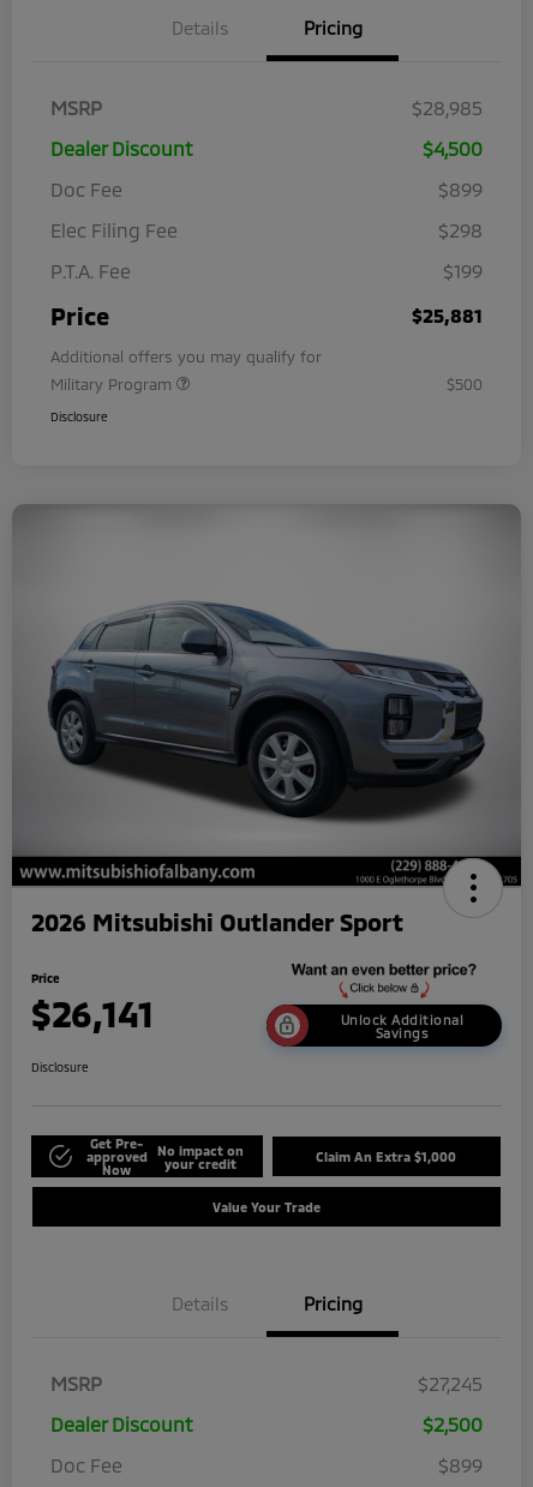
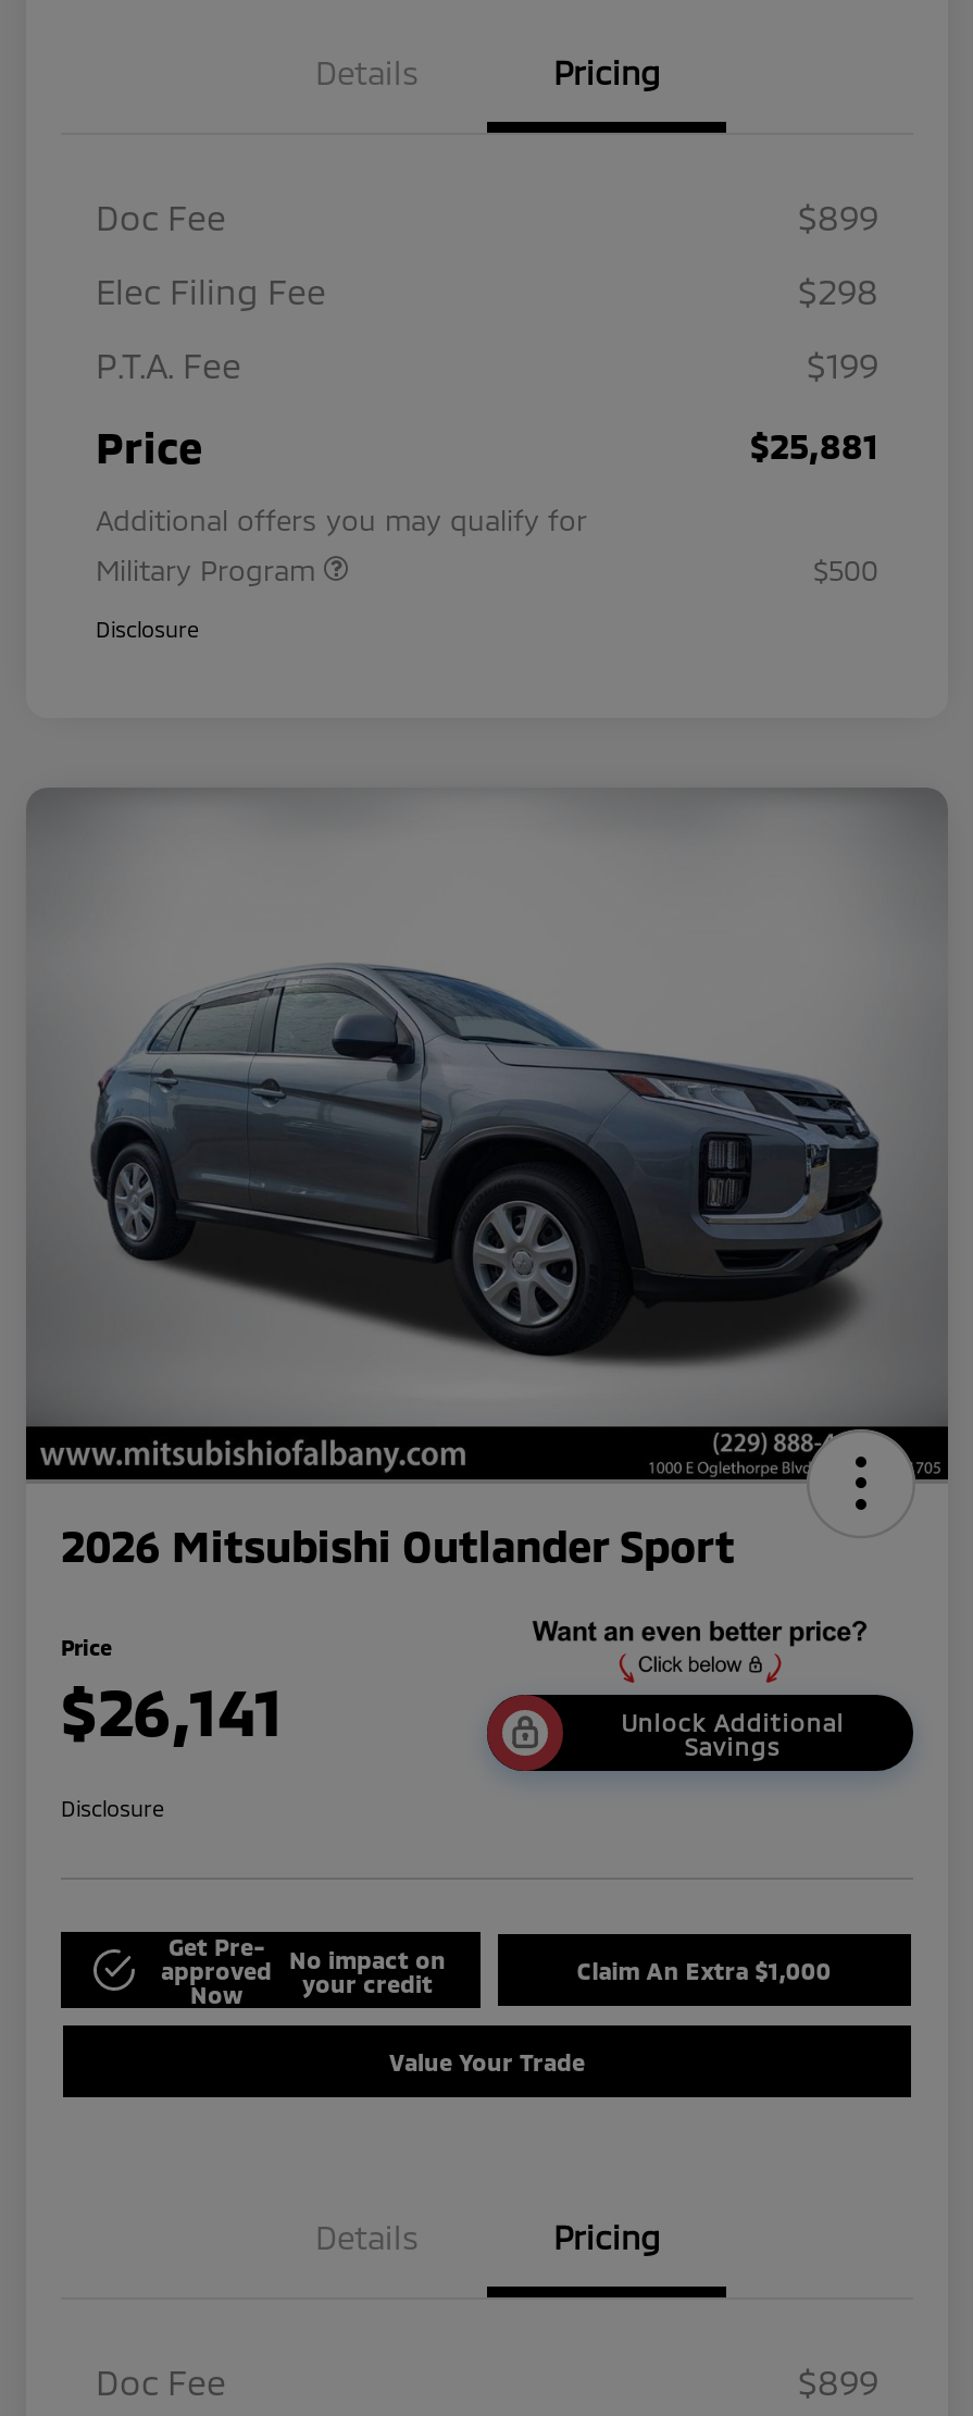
- MSRP
- $28,985
- Dealer Discount
- $4,500

- MSRP
- $27,245
- Dealer Discount
- $2,500
